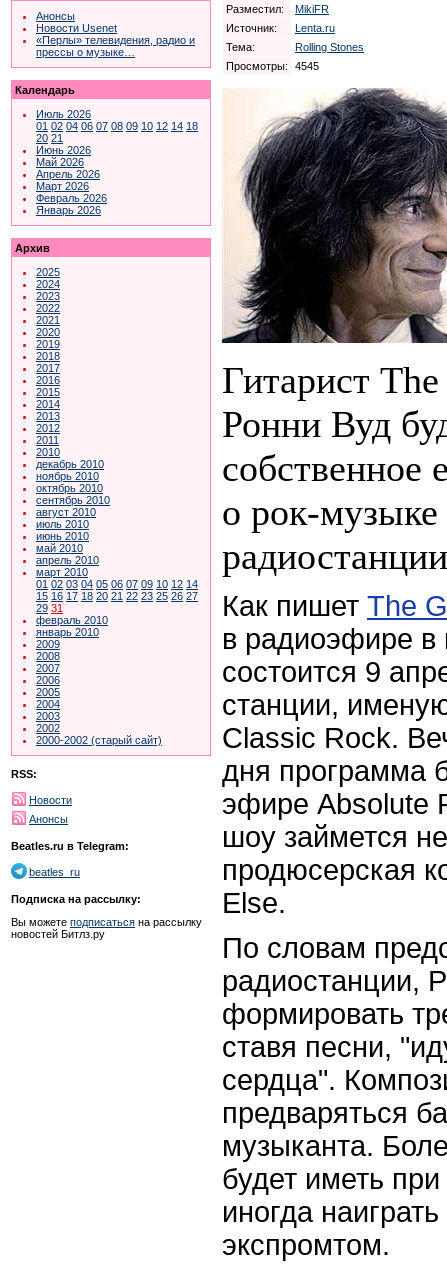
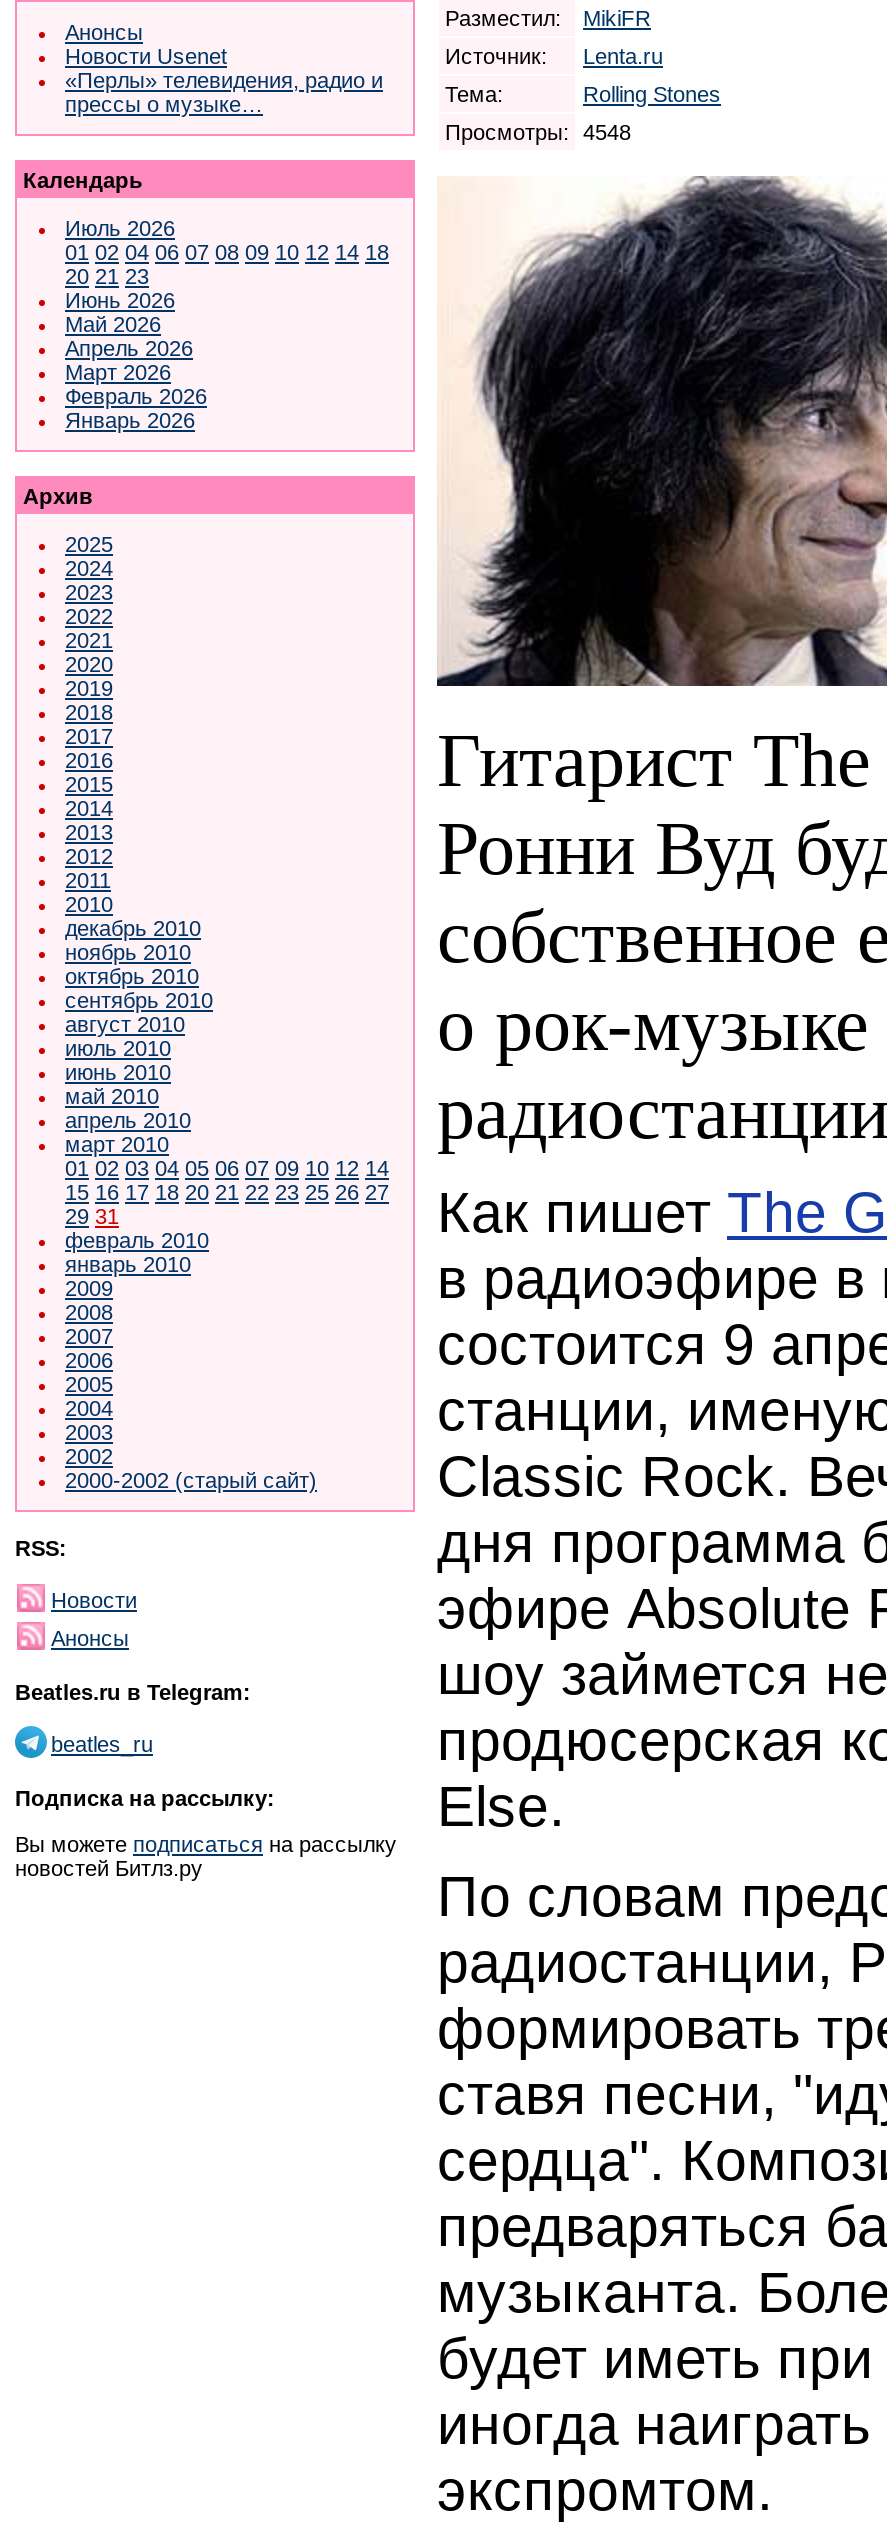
- Просмотры: 4545
+ Просмотры: 4548

- 20 21
+ 20 21 23
